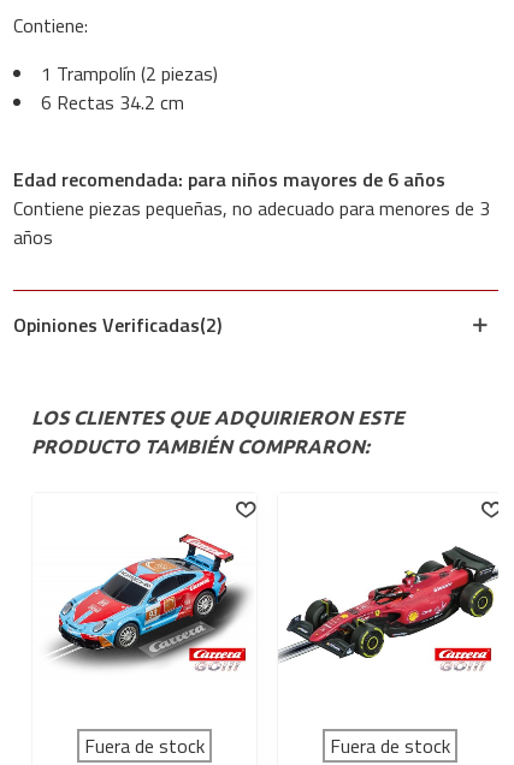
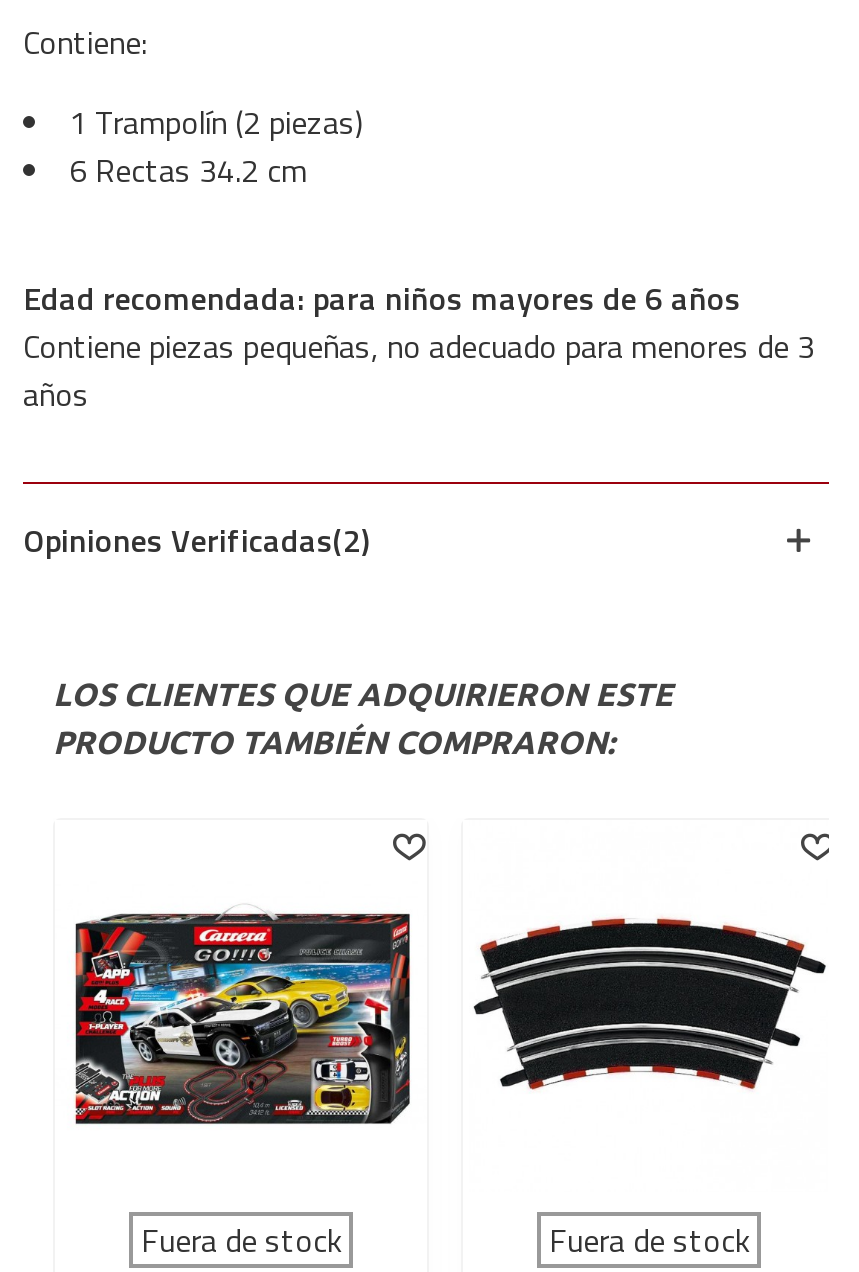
- [image]
+ [image]

- [image]
+ [image]
